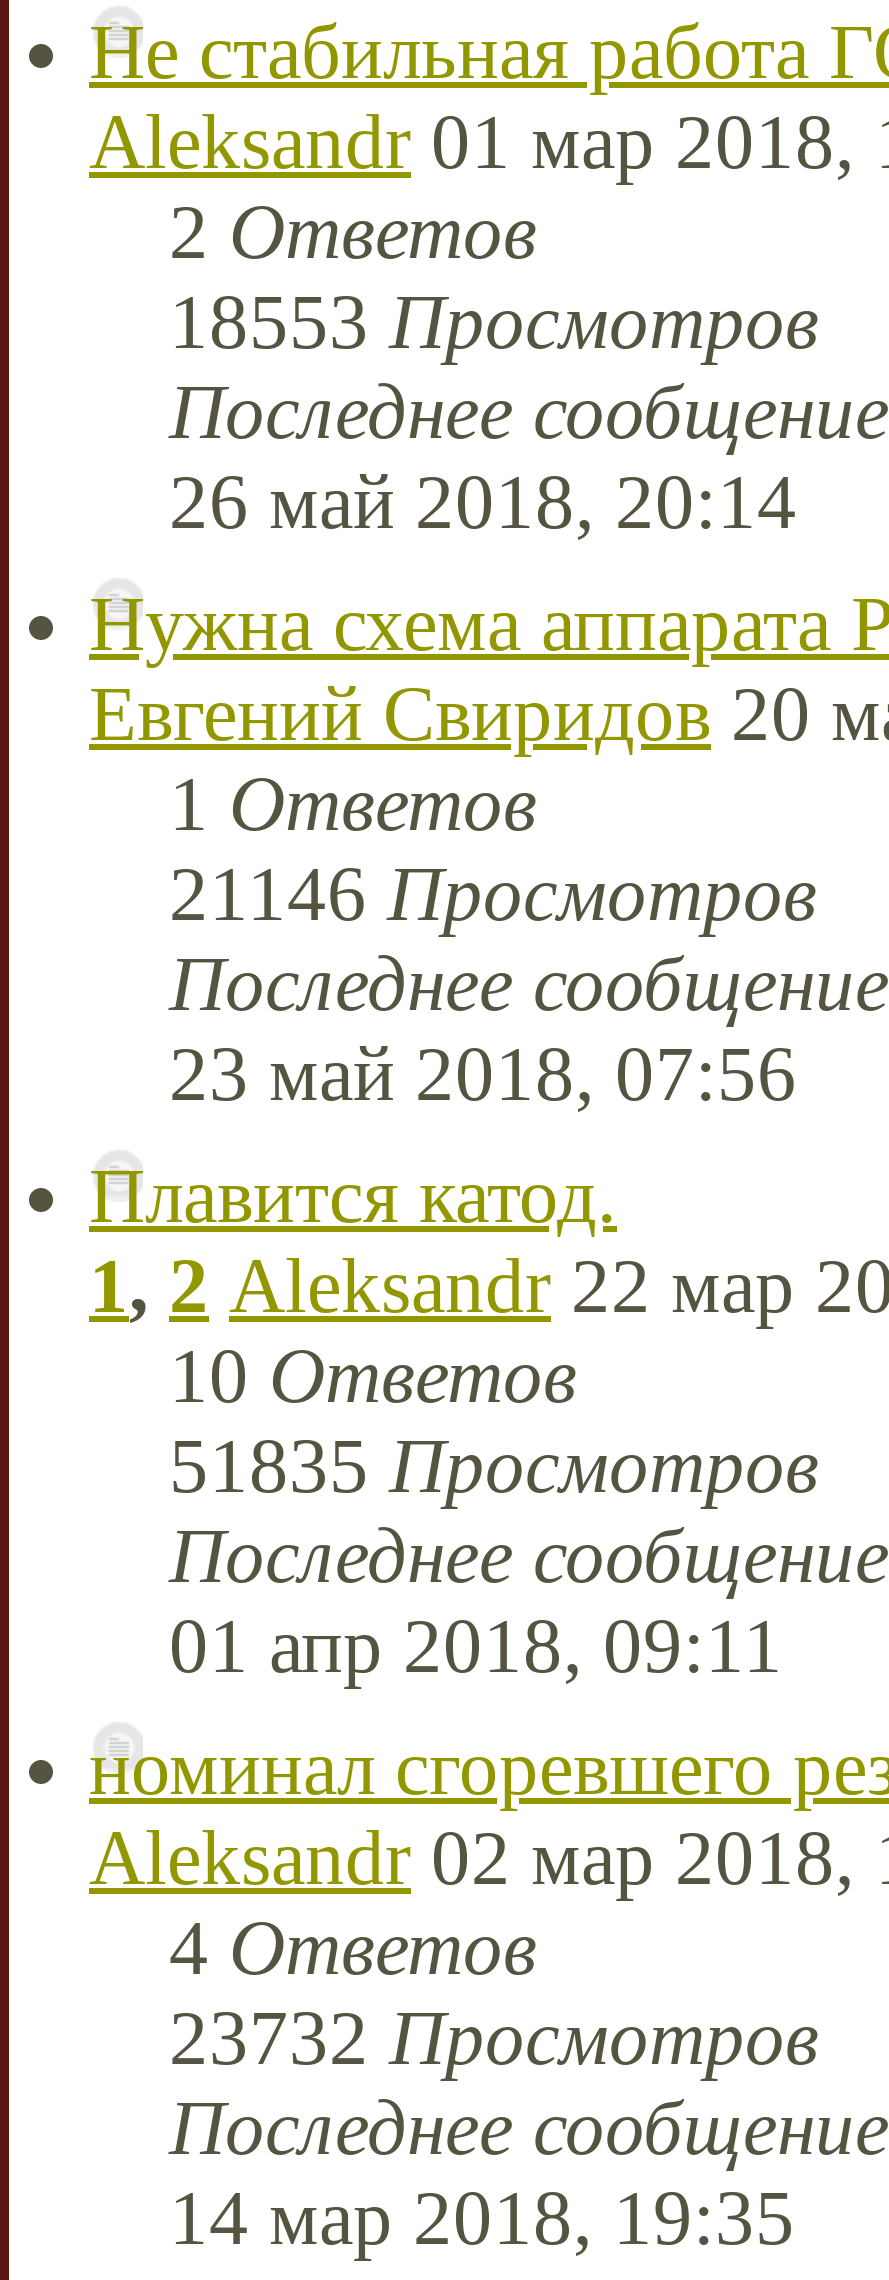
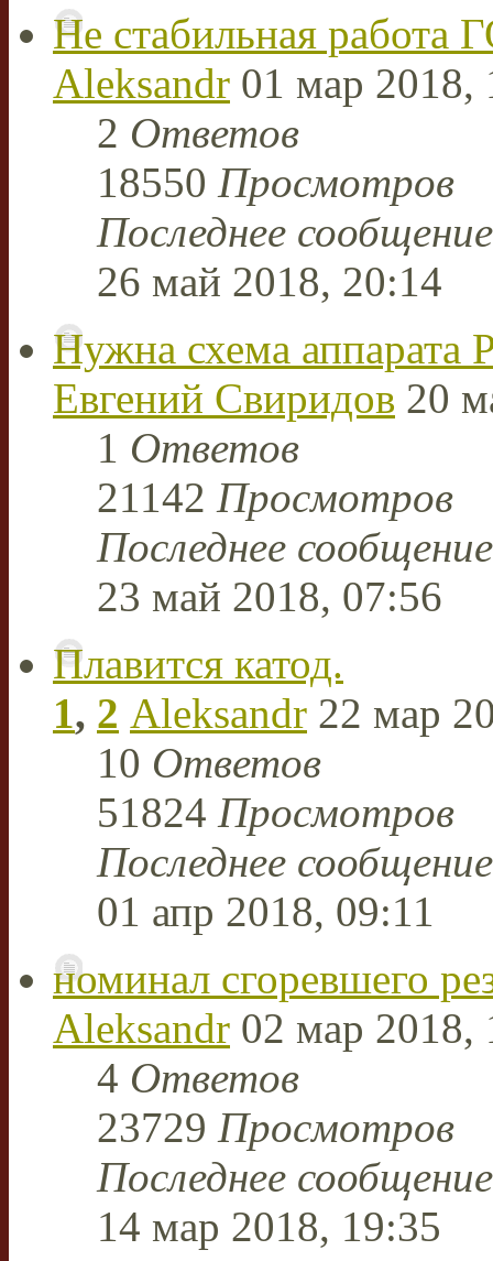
- 18553 Просмотров
+ 18550 Просмотров

- 21146 Просмотров
+ 21142 Просмотров

- 51835 Просмотров
+ 51824 Просмотров

- 23732 Просмотров
+ 23729 Просмотров
